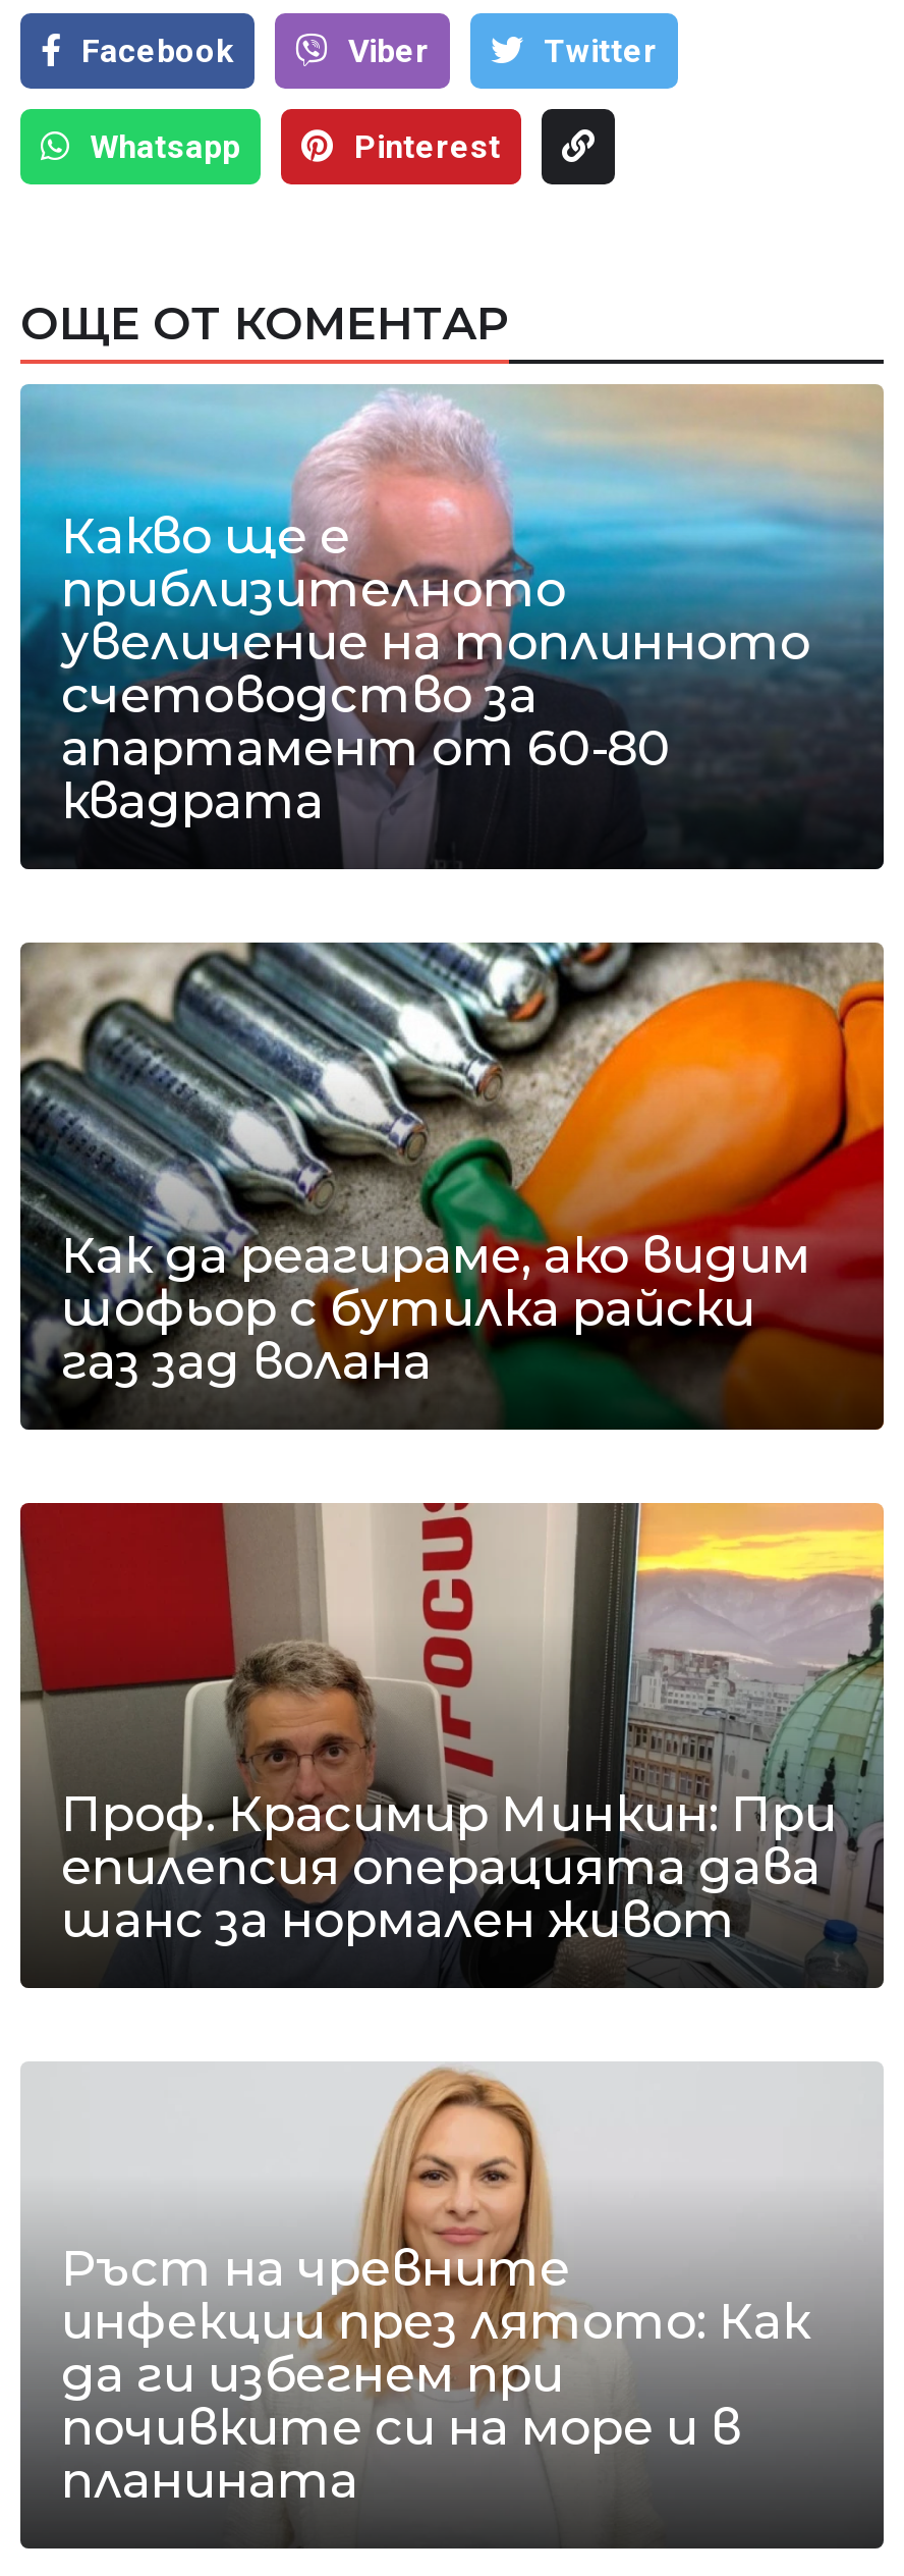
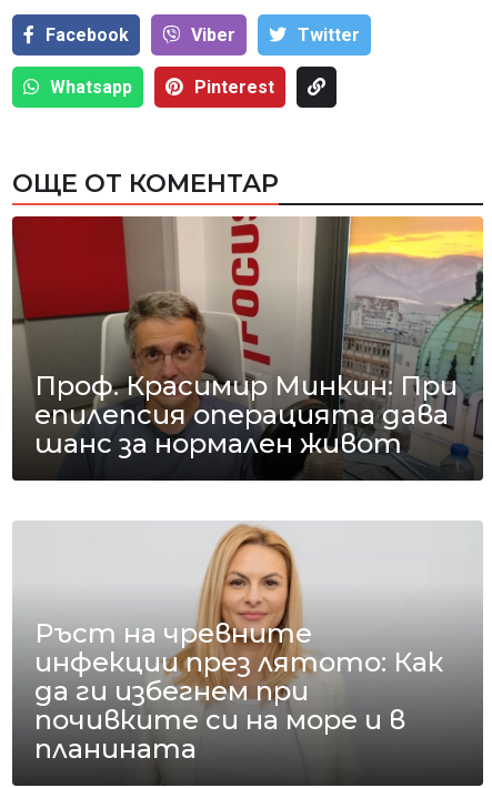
- [image]
- Какво ще е
- приблизителното
- увеличение на топлинното
- счетоводство за
- апартамент от 60-80
- квадрата

- [image]
- Как да реагираме, ако видим
- шофьор с бутилка райски
- газ зад волана
